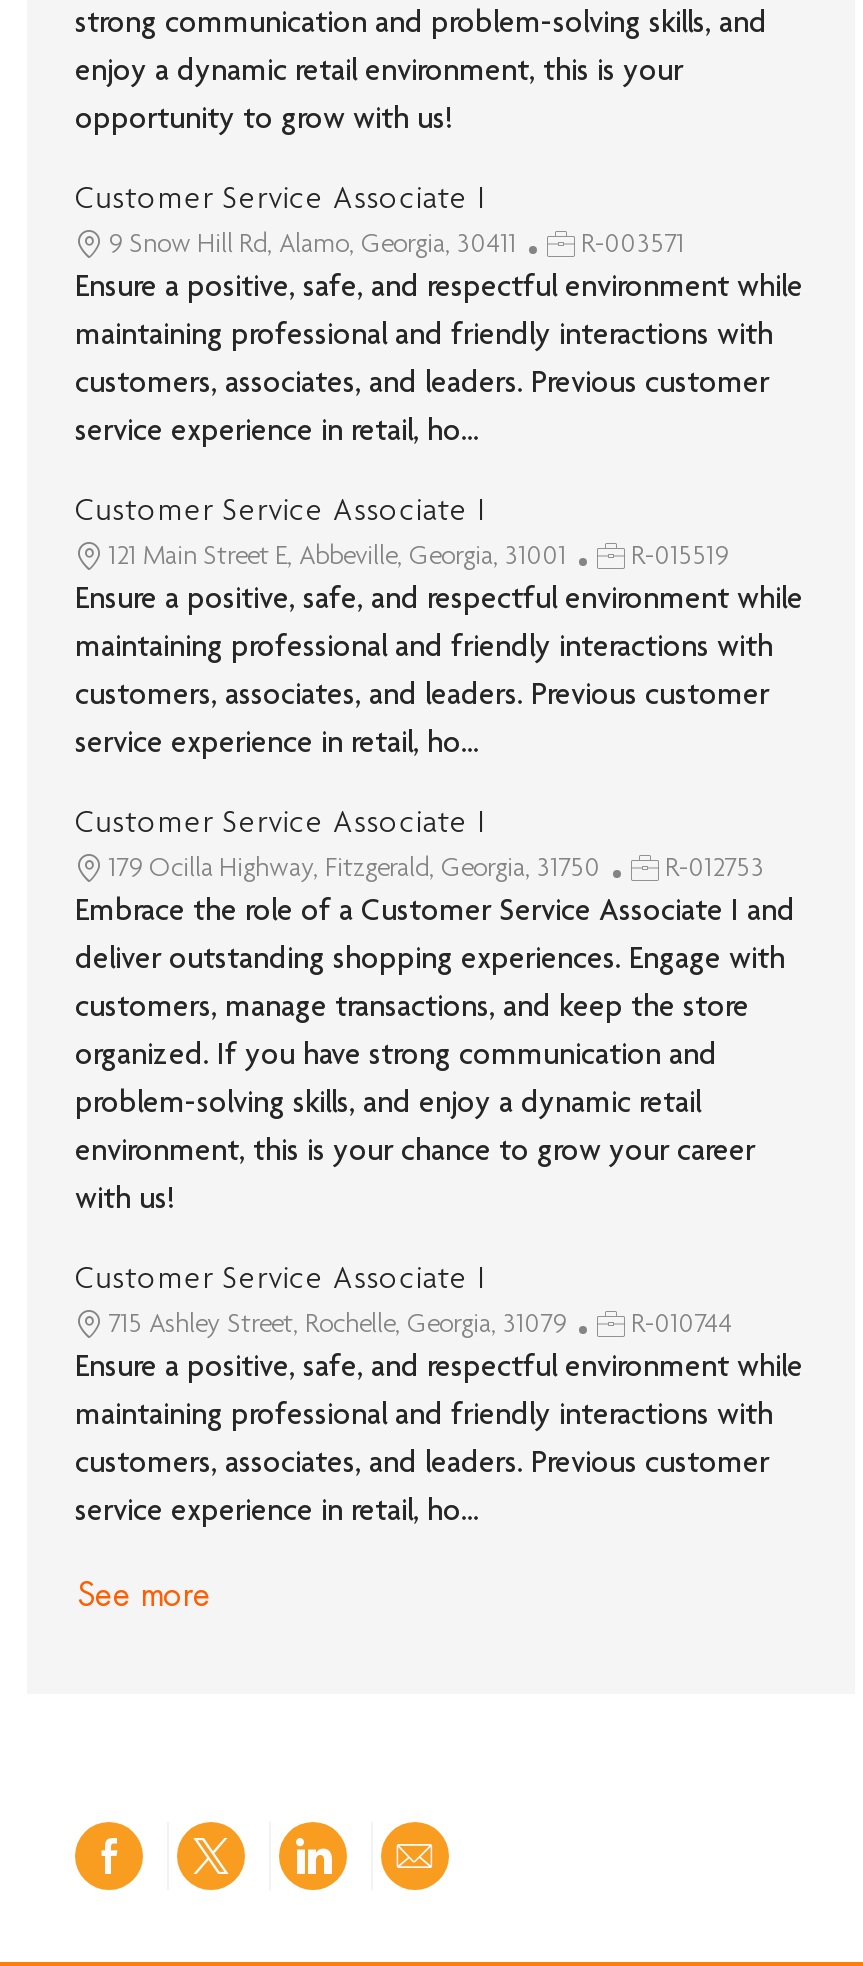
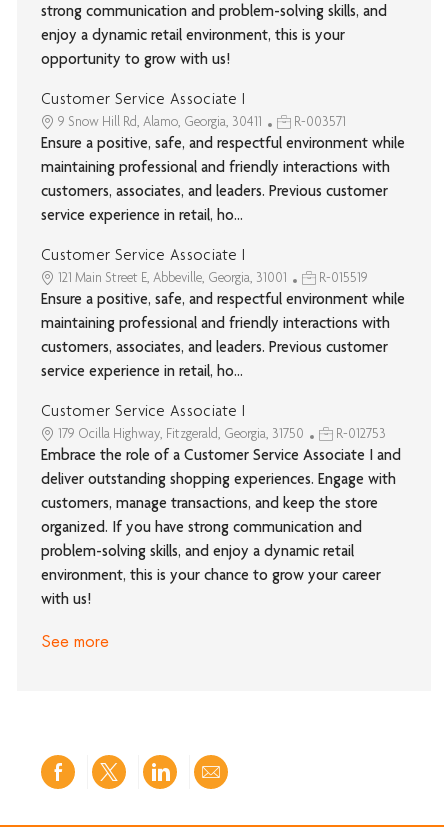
- Customer Service Associate I
- 715 Ashley Street, Rochelle, Georgia, 31079
- R-010744
- Ensure a positive, safe, and respectful environment while
- maintaining professional and friendly interactions with
- customers, associates, and leaders. Previous customer
- service experience in retail, ho...
